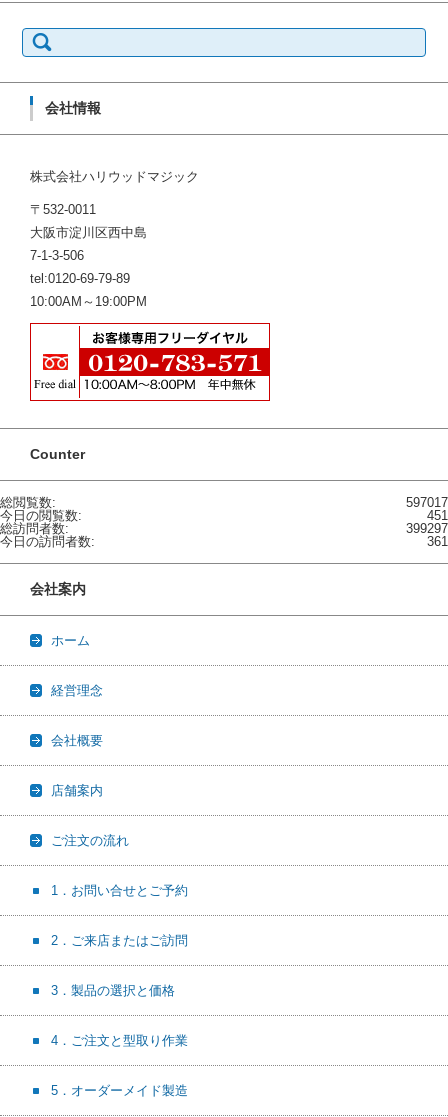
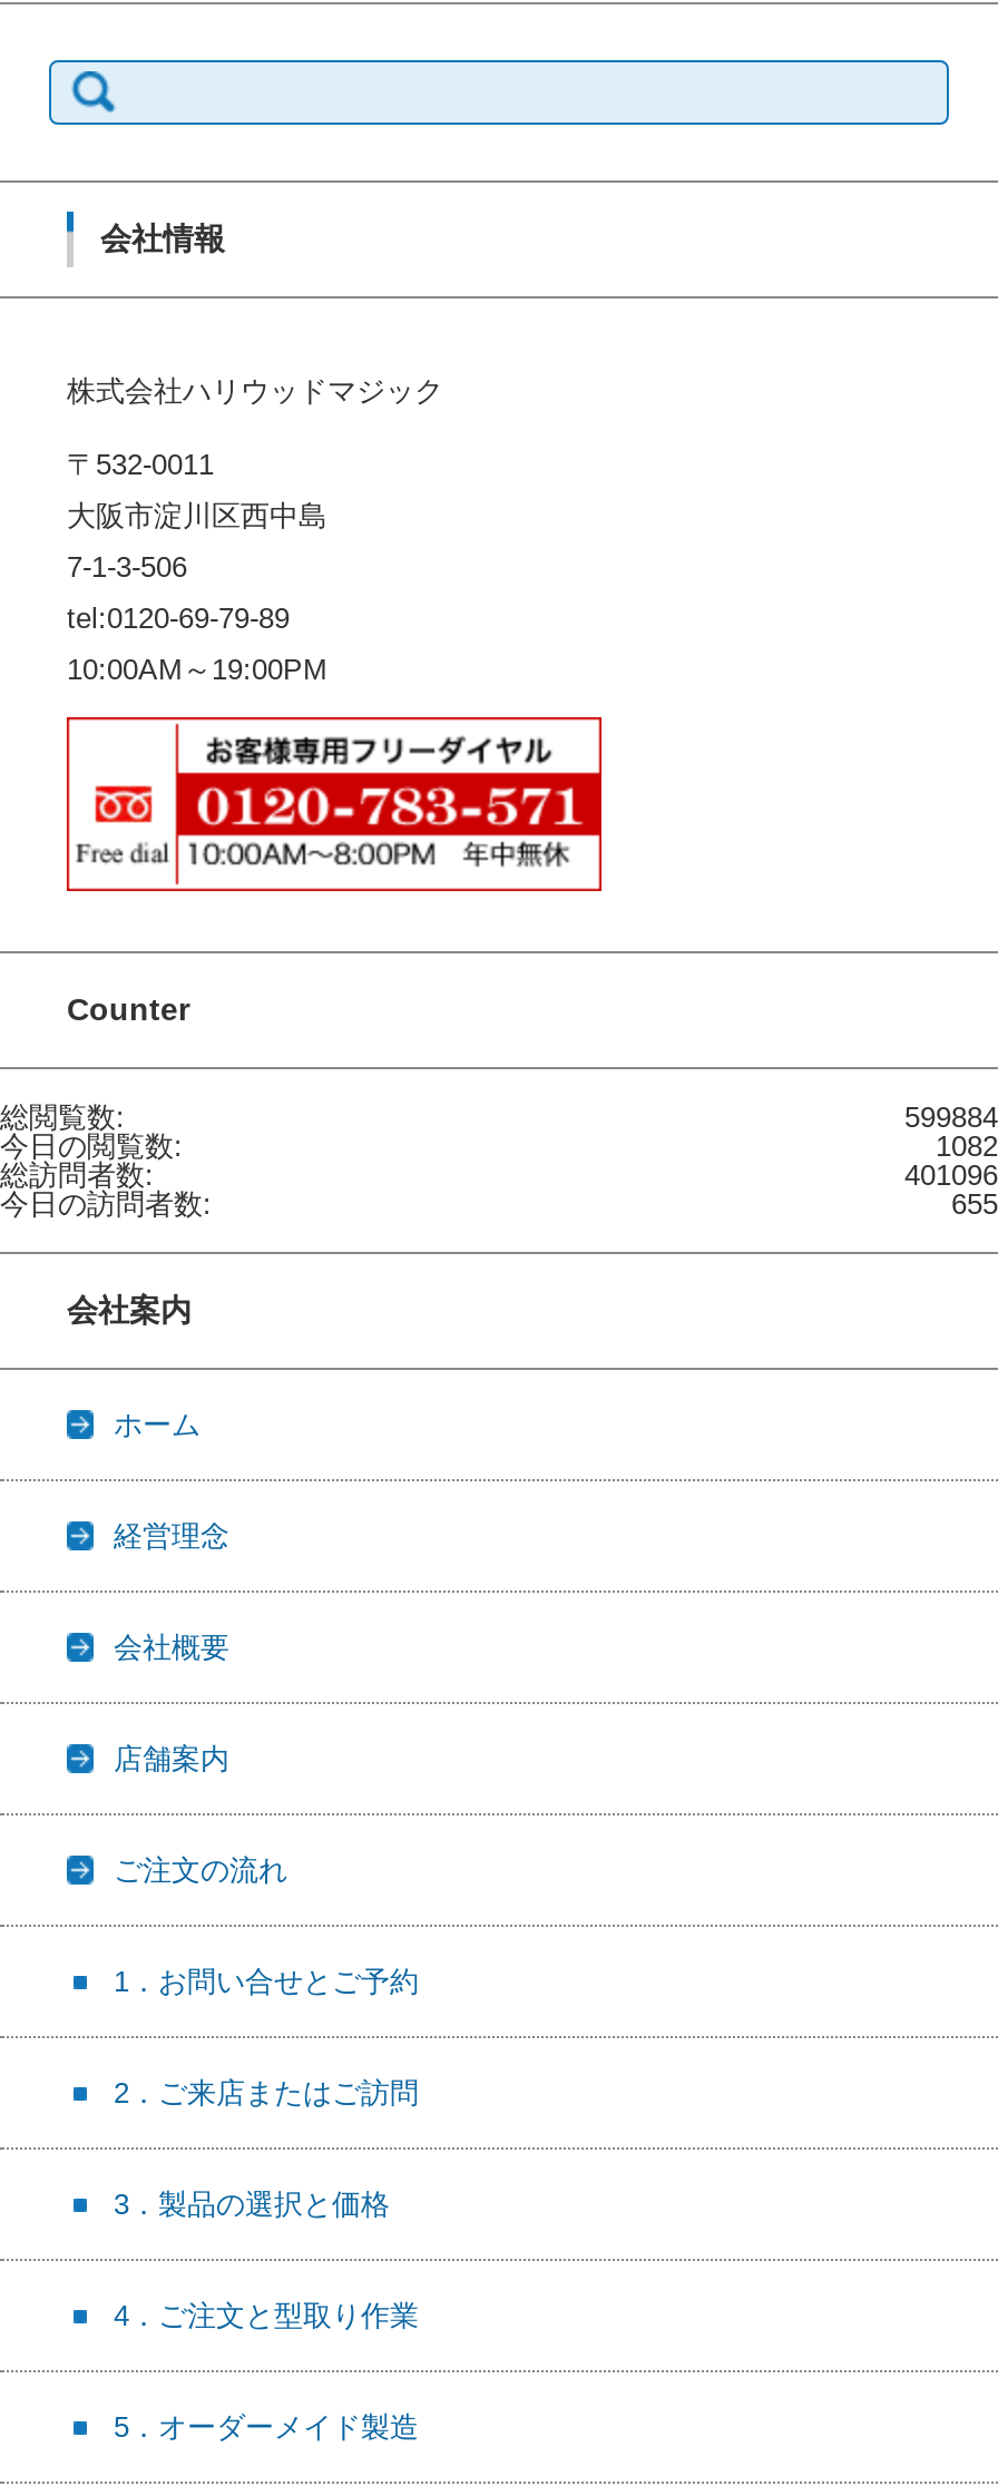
- 597017
+ 599884

- 451
+ 1082

- 399297
+ 401096

- 361
+ 655
